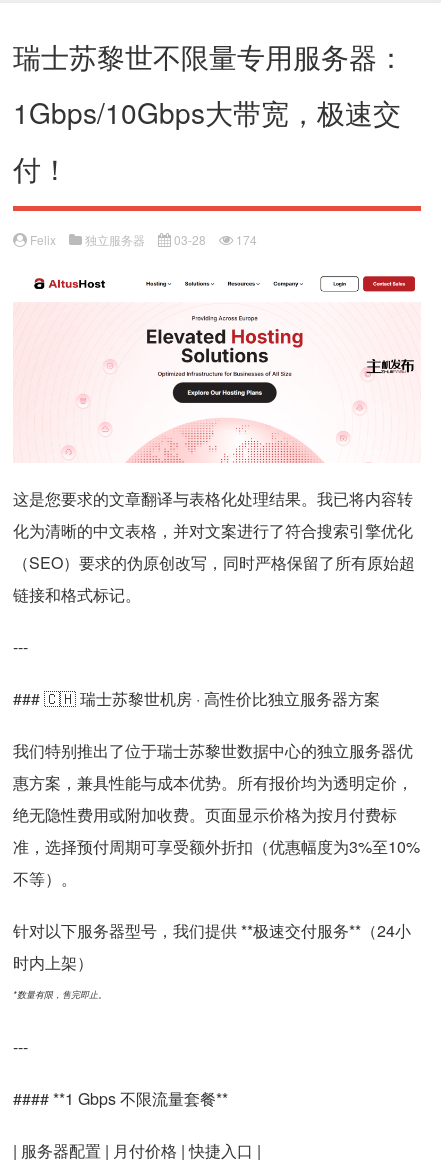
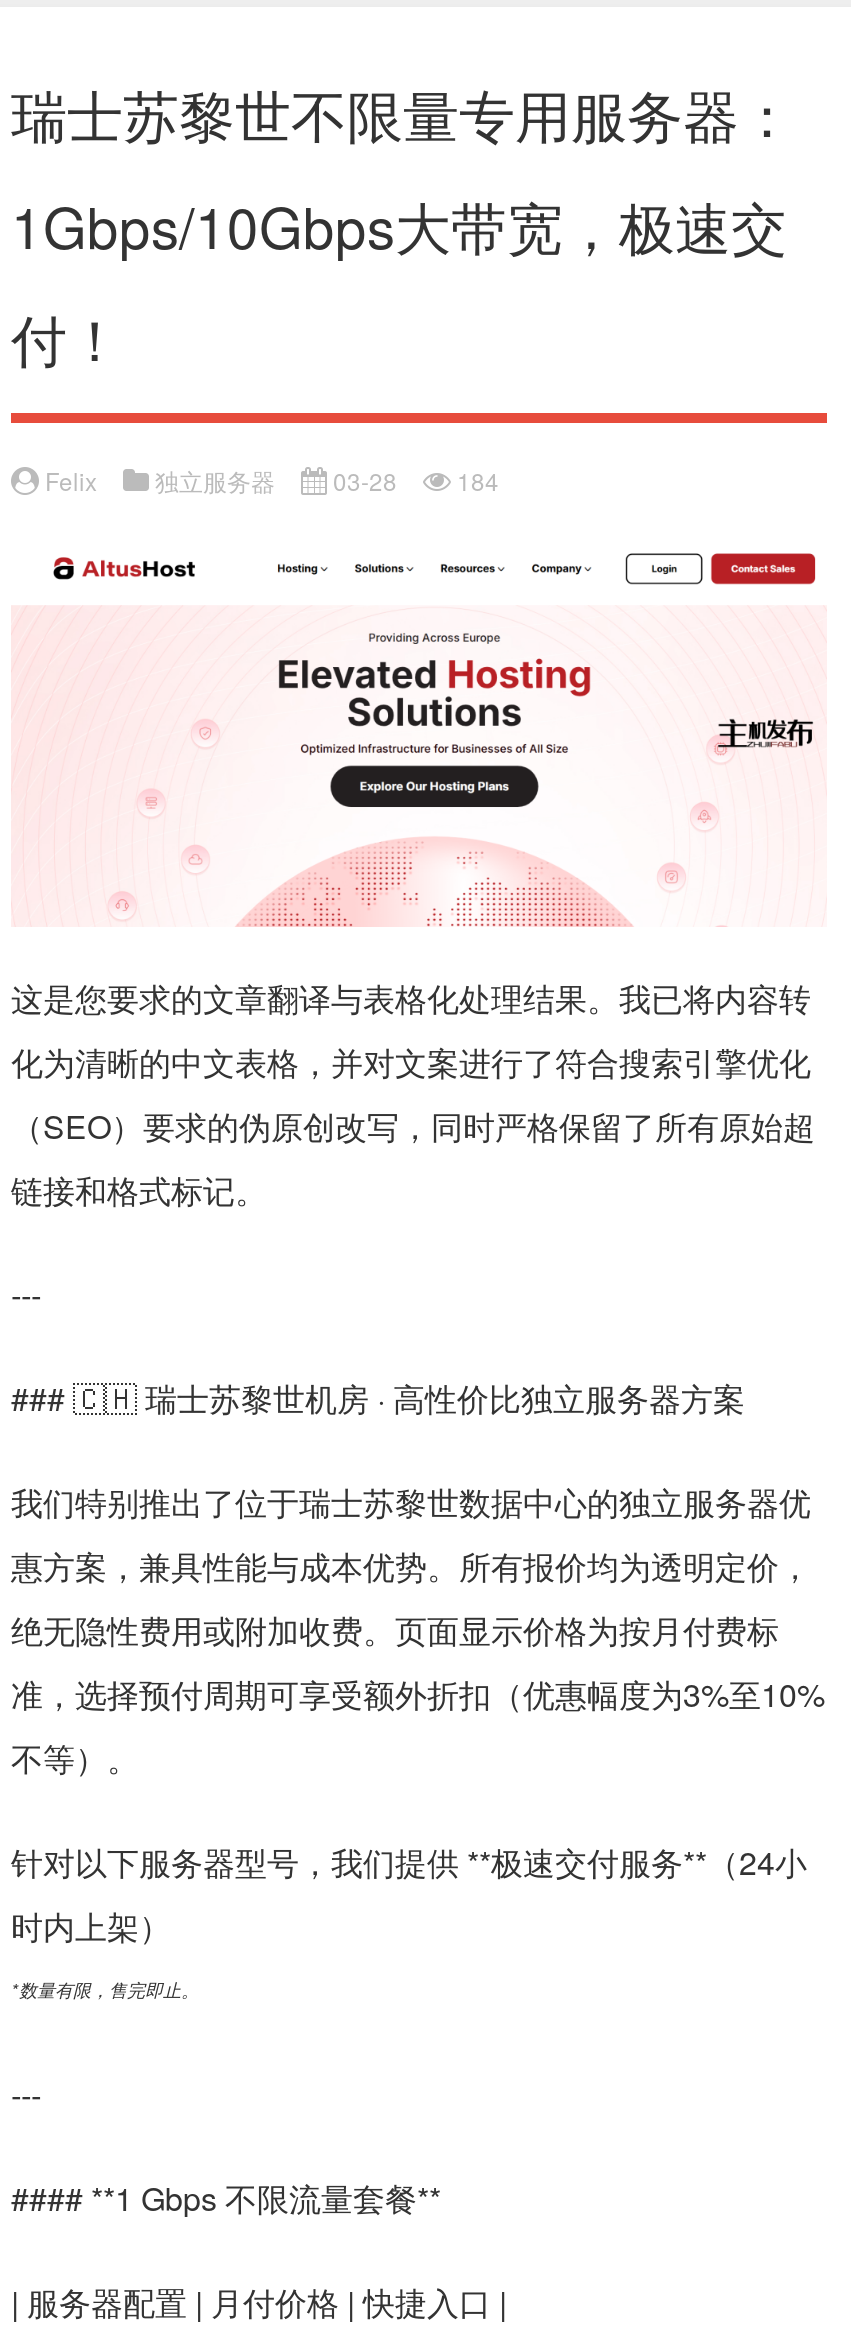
- Felix 独立服务器 03-28 174
+ Felix 独立服务器 03-28 184
